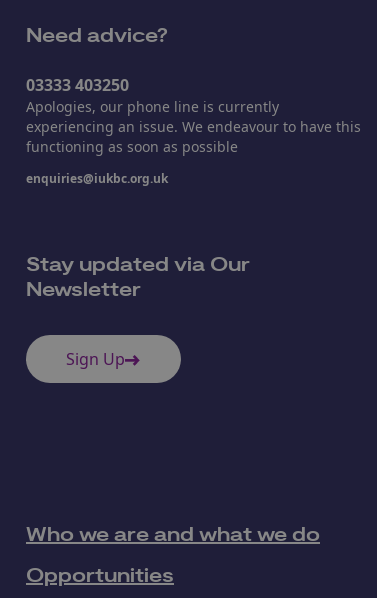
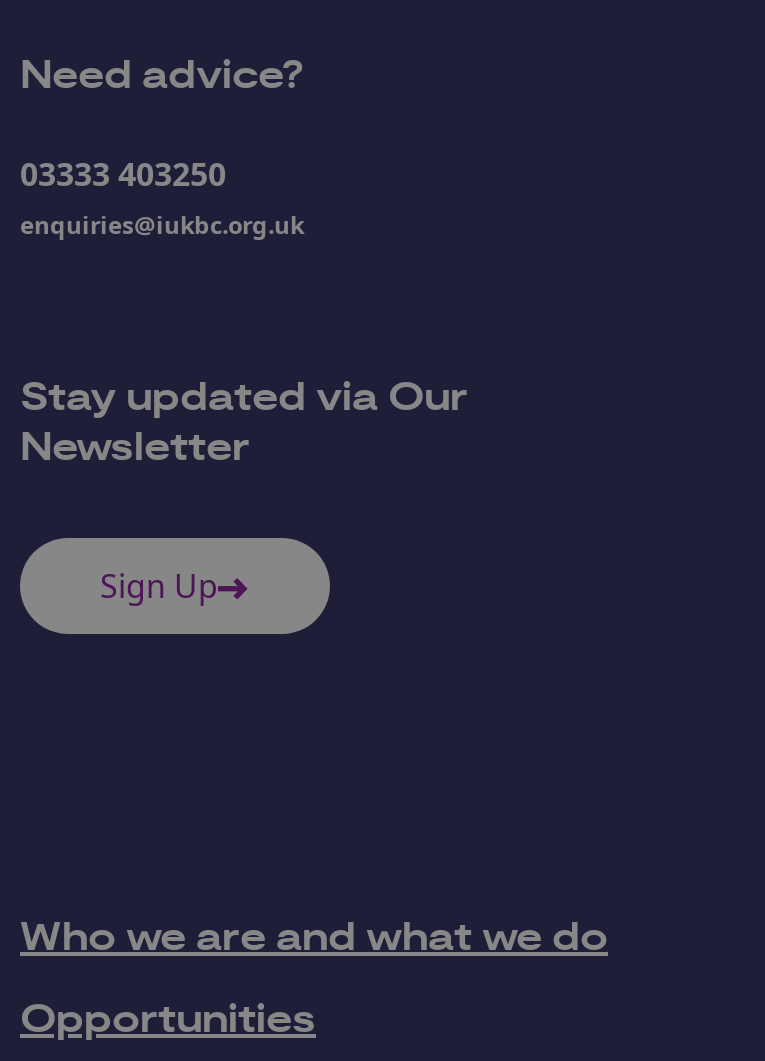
- Apologies, our phone line is currently
- experiencing an issue. We endeavour to have this
- functioning as soon as possible
